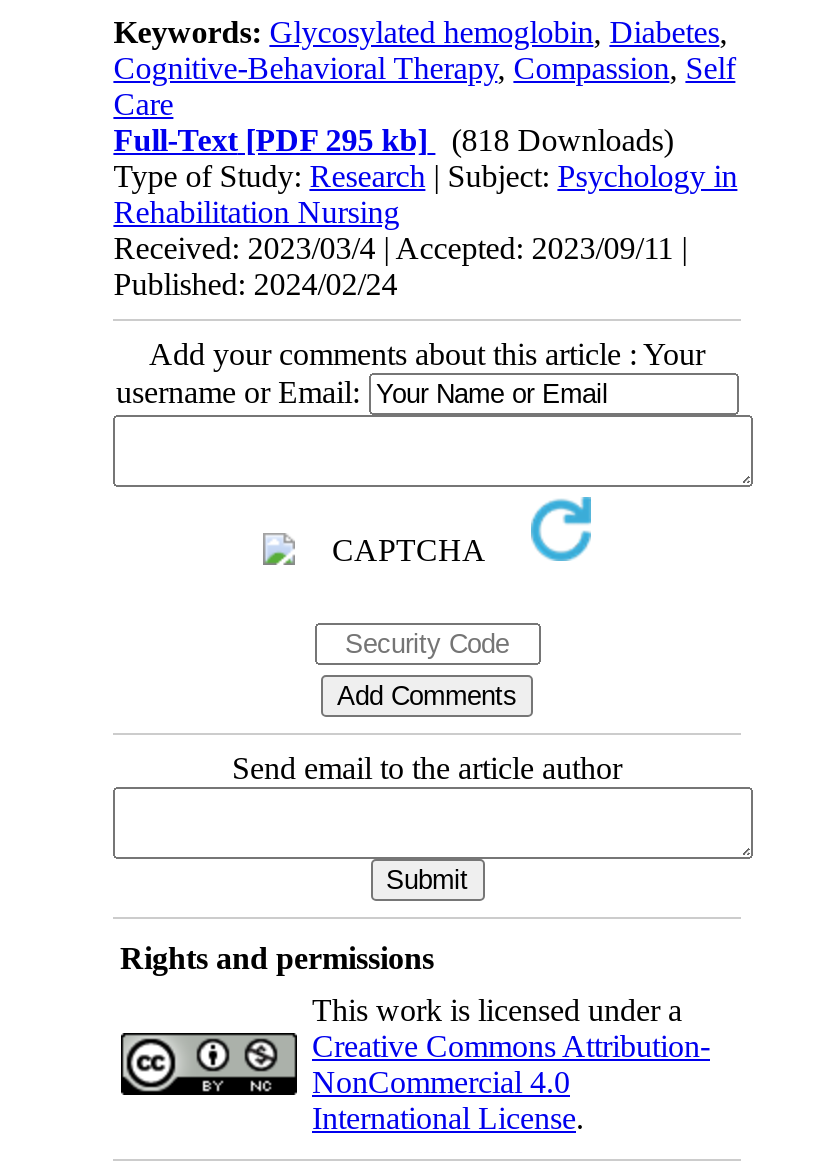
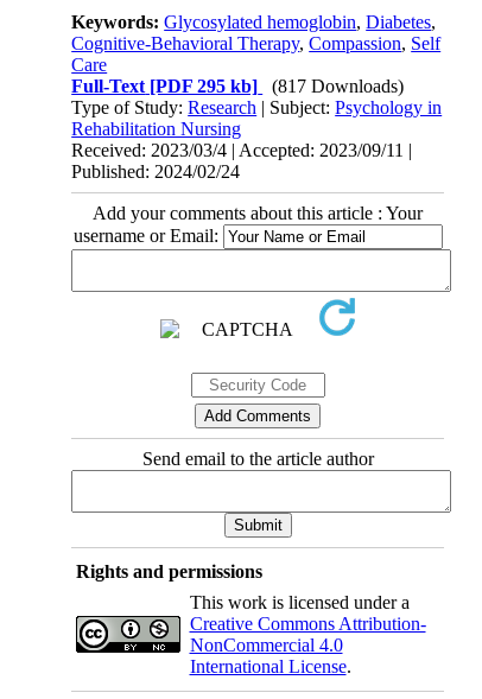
- Full-Text [PDF 295 kb] (818 Downloads)
+ Full-Text [PDF 295 kb] (817 Downloads)
